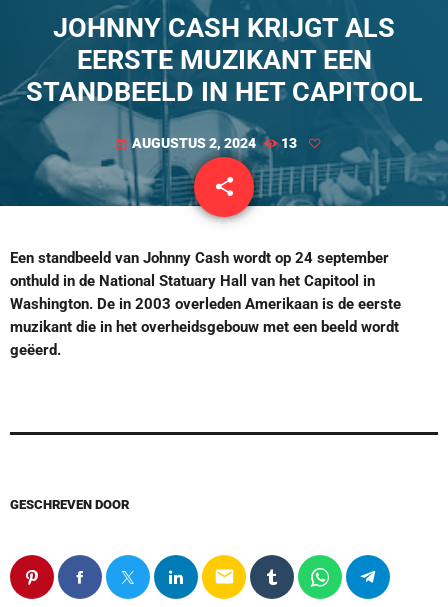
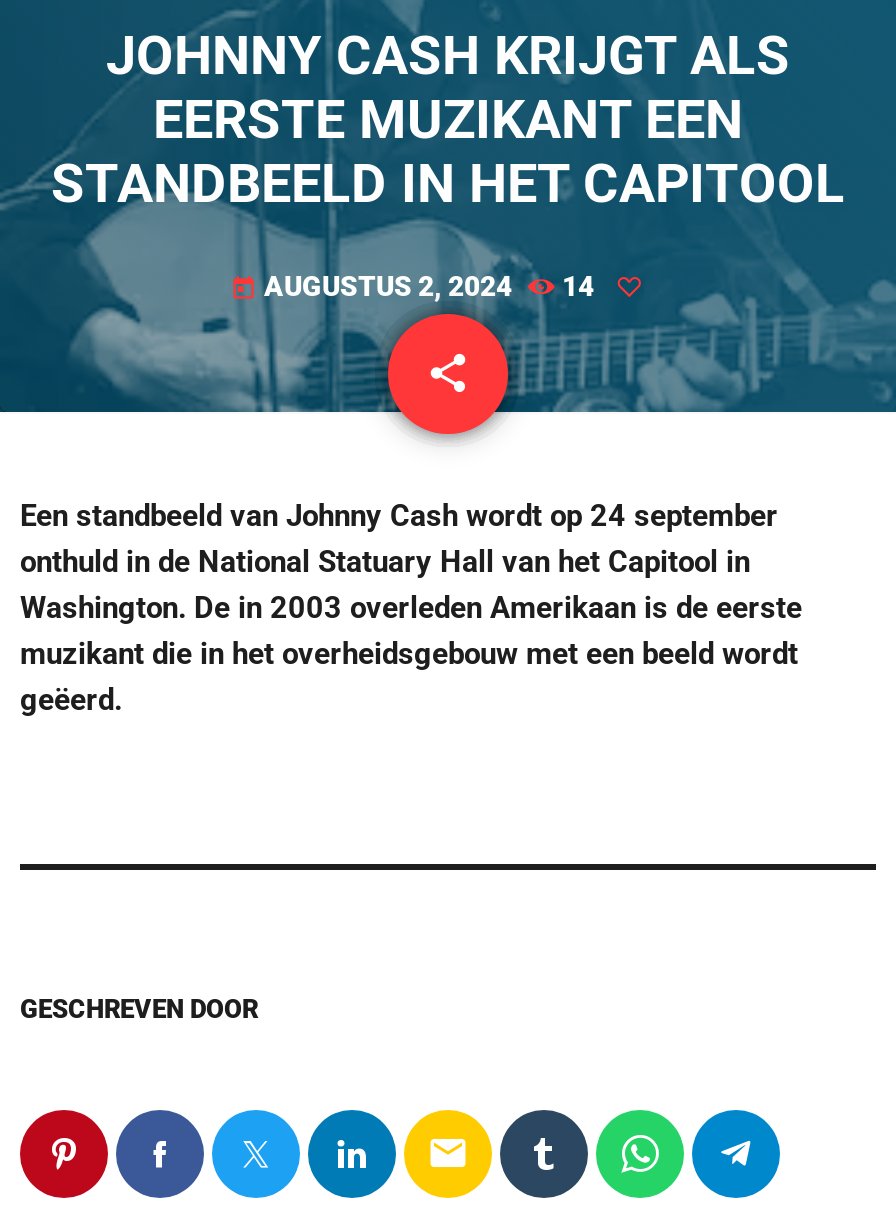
- 13
+ 14
